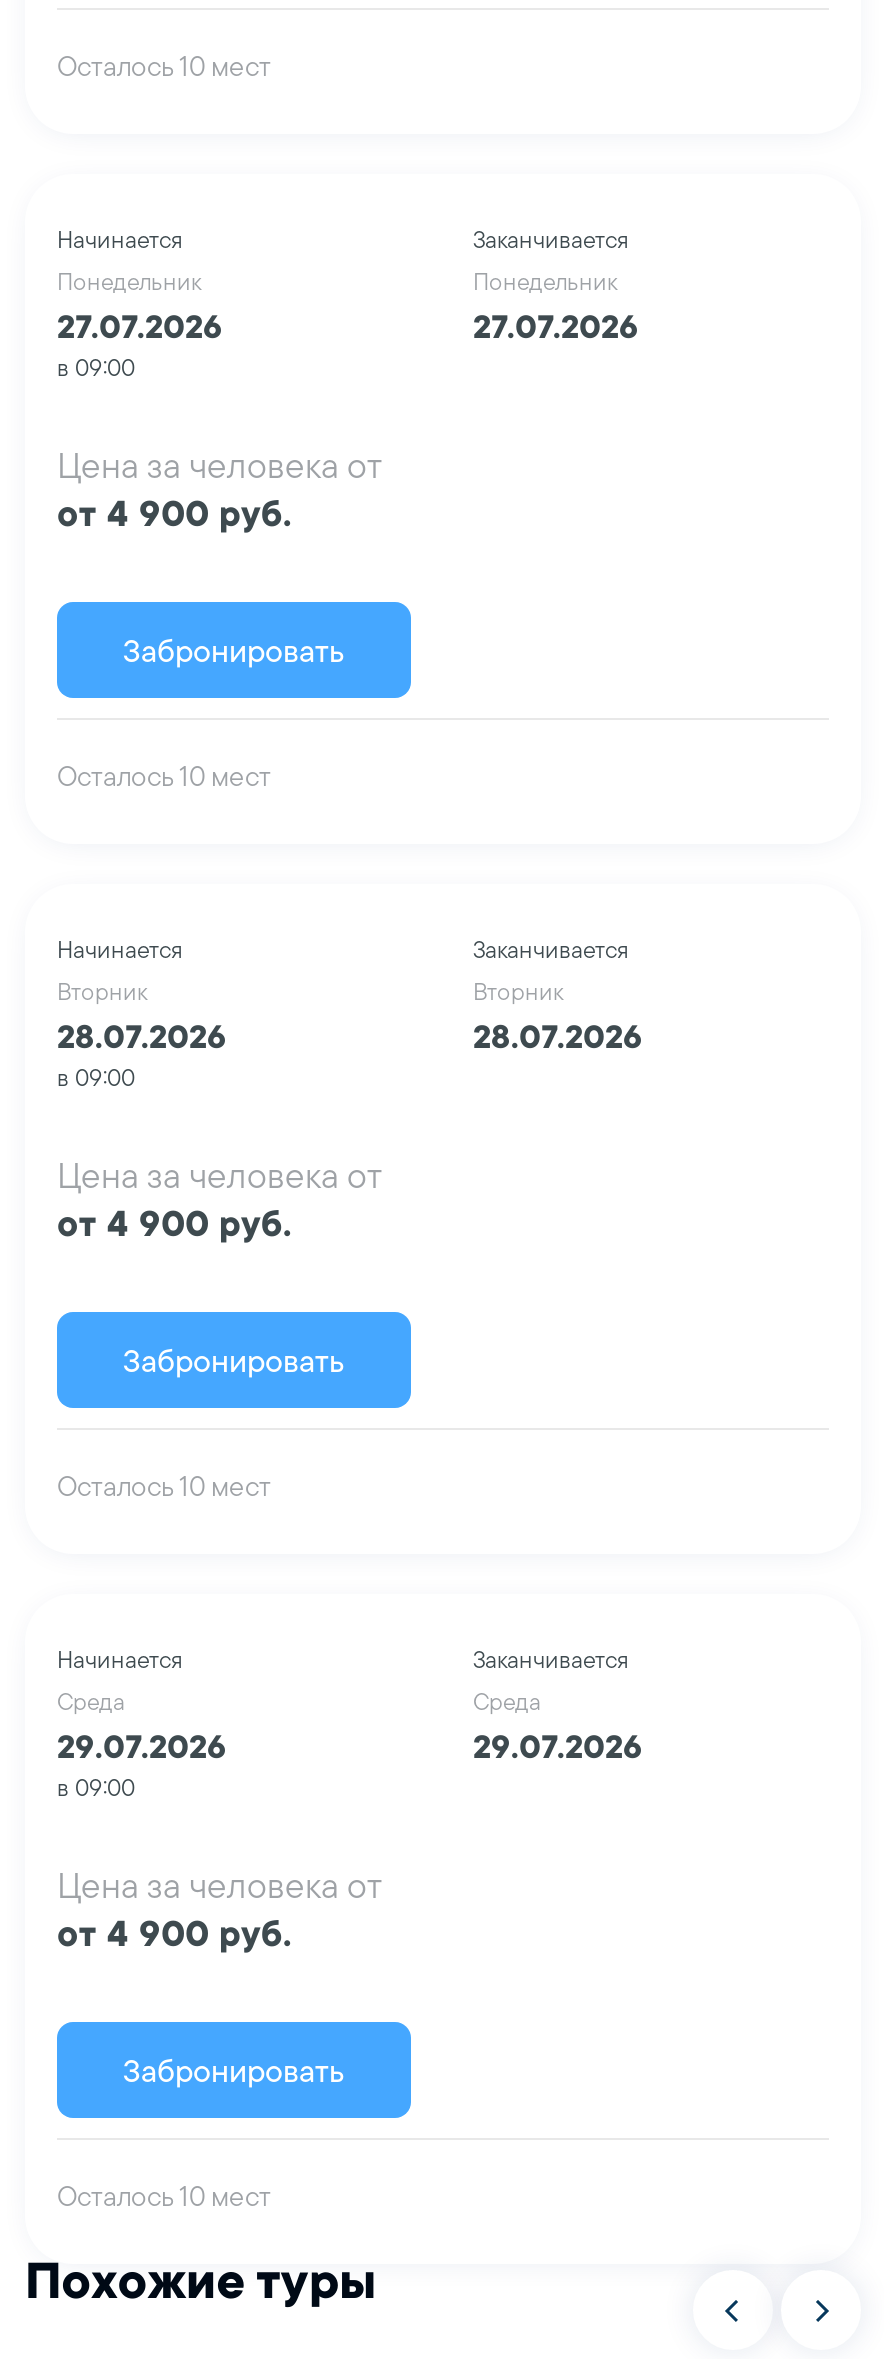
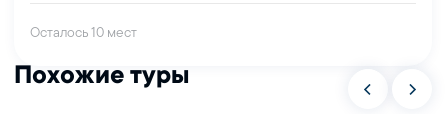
- Начинается
- Понедельник
- 27.07.2026
- в 09:00

- Заканчивается
- Понедельник
- 27.07.2026
- Цена за человека от
- от 4 900 руб.
- Забронировать
- Осталось 10 мест

- Начинается
- Вторник
- 28.07.2026
- в 09:00

- Заканчивается
- Вторник
- 28.07.2026
- Цена за человека от
- от 4 900 руб.
- Забронировать
- Осталось 10 мест

- Начинается
- Среда
- 29.07.2026
- в 09:00

- Заканчивается
- Среда
- 29.07.2026
- Цена за человека от
- от 4 900 руб.
- Забронировать
- Осталось 10 мест
